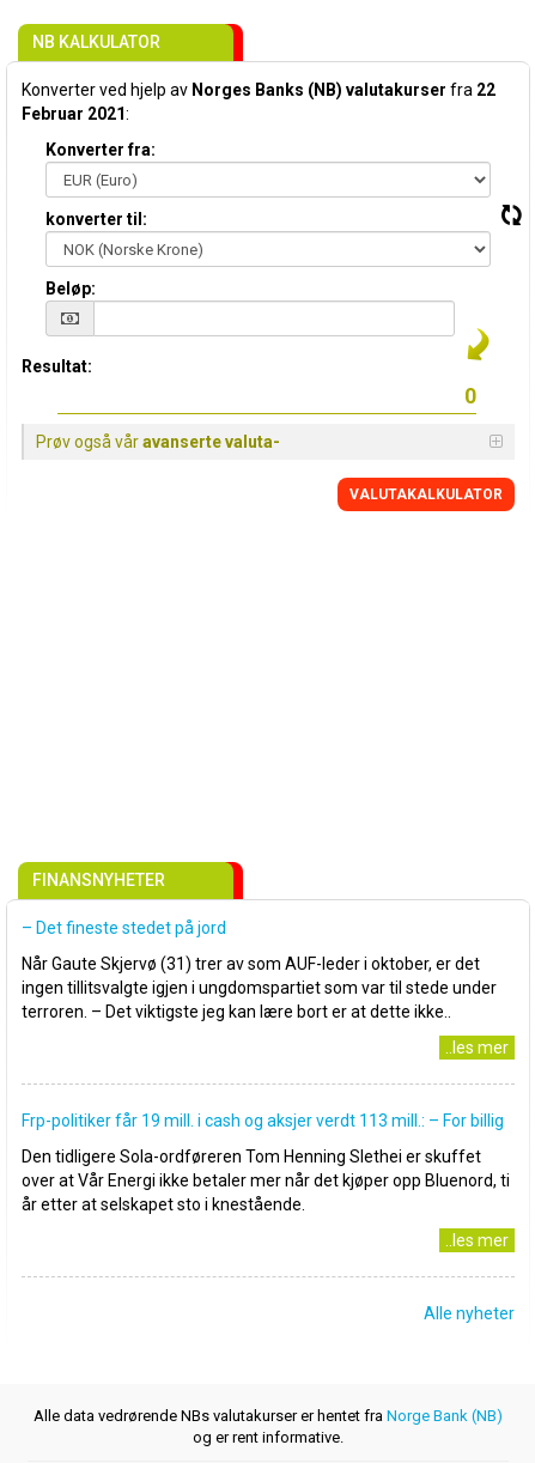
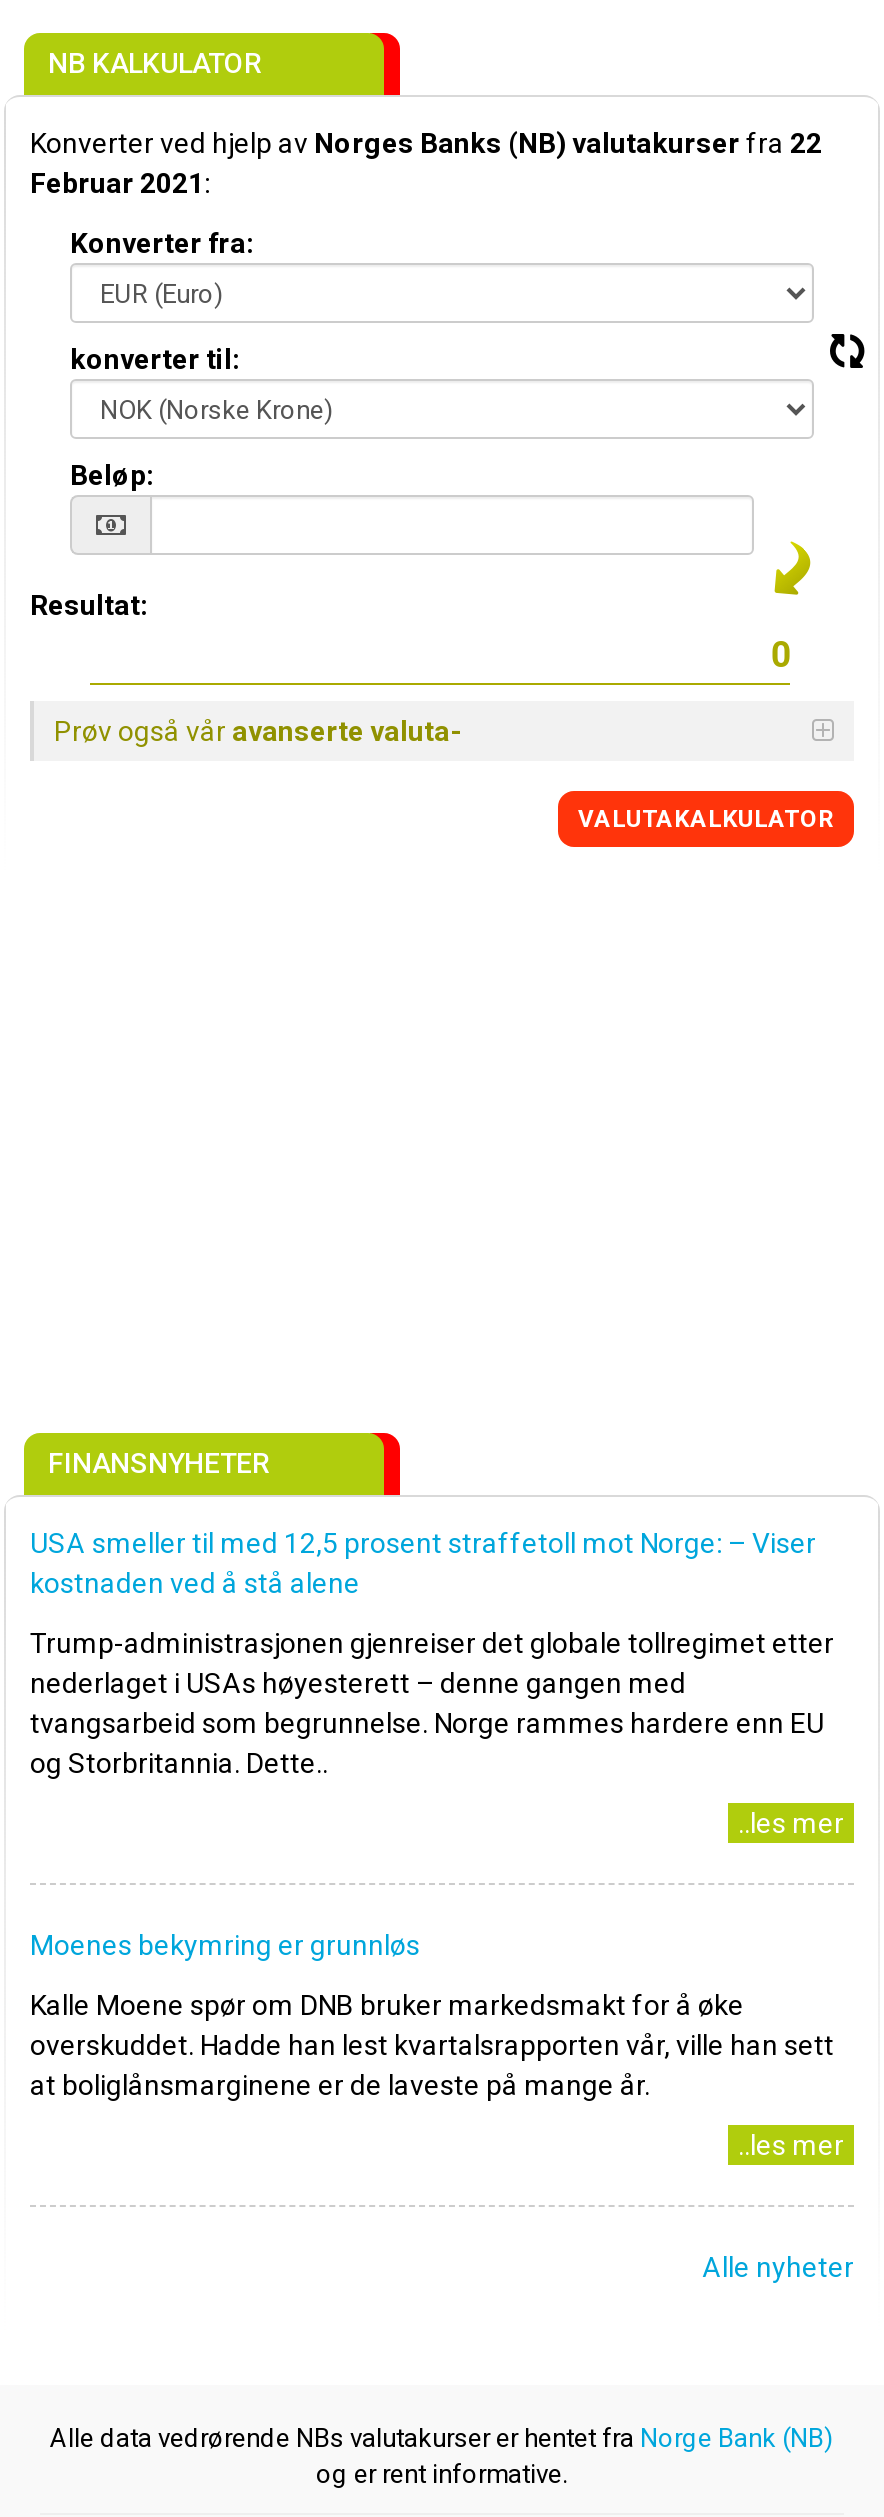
- – Det fineste stedet på jord
+ USA smeller til med 12,5 prosent straffetoll mot Norge: – Viser
+ kostnaden ved å stå alene

- Når Gaute Skjervø (31) trer av som AUF-leder i oktober, er det
- ingen tillitsvalgte igjen i ungdomspartiet som var til stede under
- terroren. – Det viktigste jeg kan lære bort er at dette ikke..
+ Trump-administrasjonen gjenreiser det globale tollregimet etter
+ nederlaget i USAs høyesterett – denne gangen med
+ tvangsarbeid som begrunnelse. Norge rammes hardere enn EU
+ og Storbritannia. Dette..

- Frp-politiker får 19 mill. i cash og aksjer verdt 113 mill.: – For billig
+ Moenes bekymring er grunnløs

- Den tidligere Sola-ordføreren Tom Henning Slethei er skuffet
- over at Vår Energi ikke betaler mer når det kjøper opp Bluenord, ti
- år etter at selskapet sto i knestående.
+ Kalle Moene spør om DNB bruker markedsmakt for å øke
+ overskuddet. Hadde han lest kvartalsrapporten vår, ville han sett
+ at boliglånsmarginene er de laveste på mange år.
